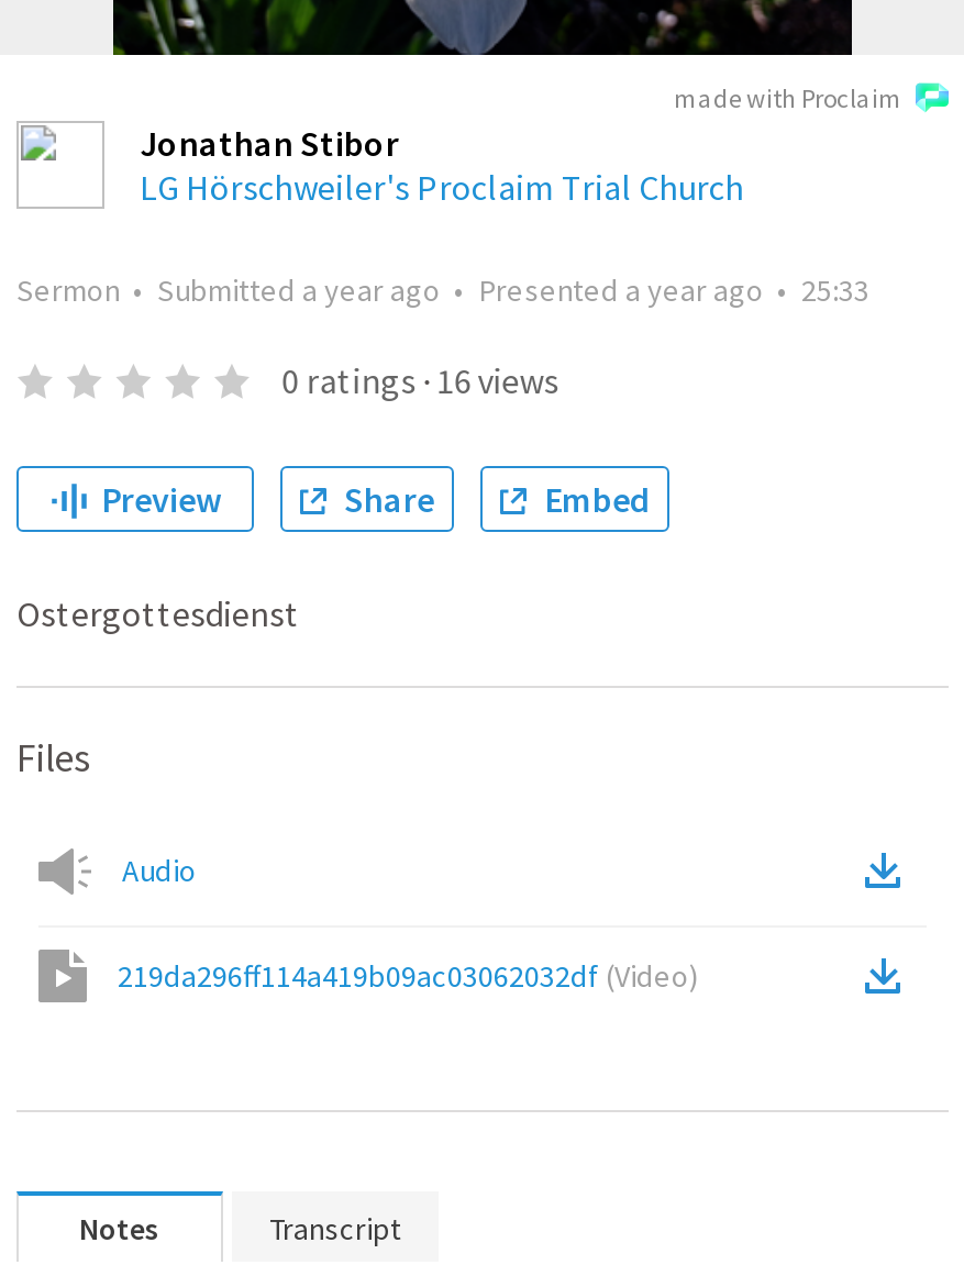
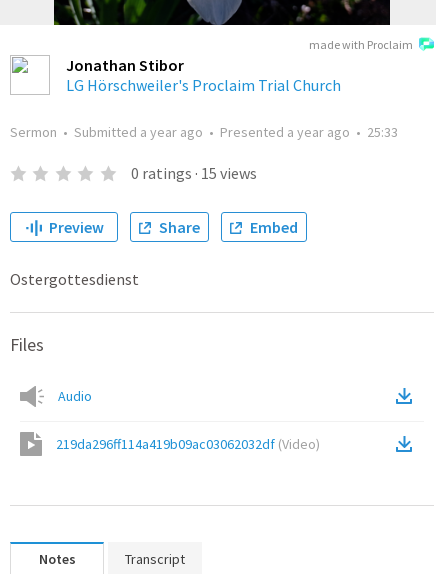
- 0 ratings · 16 views
+ 0 ratings · 15 views
